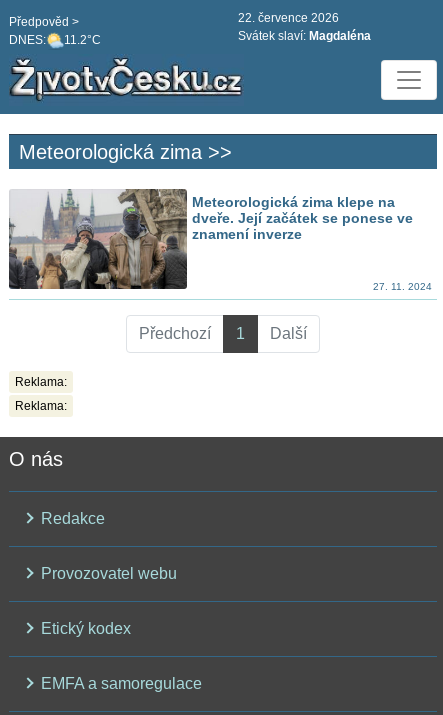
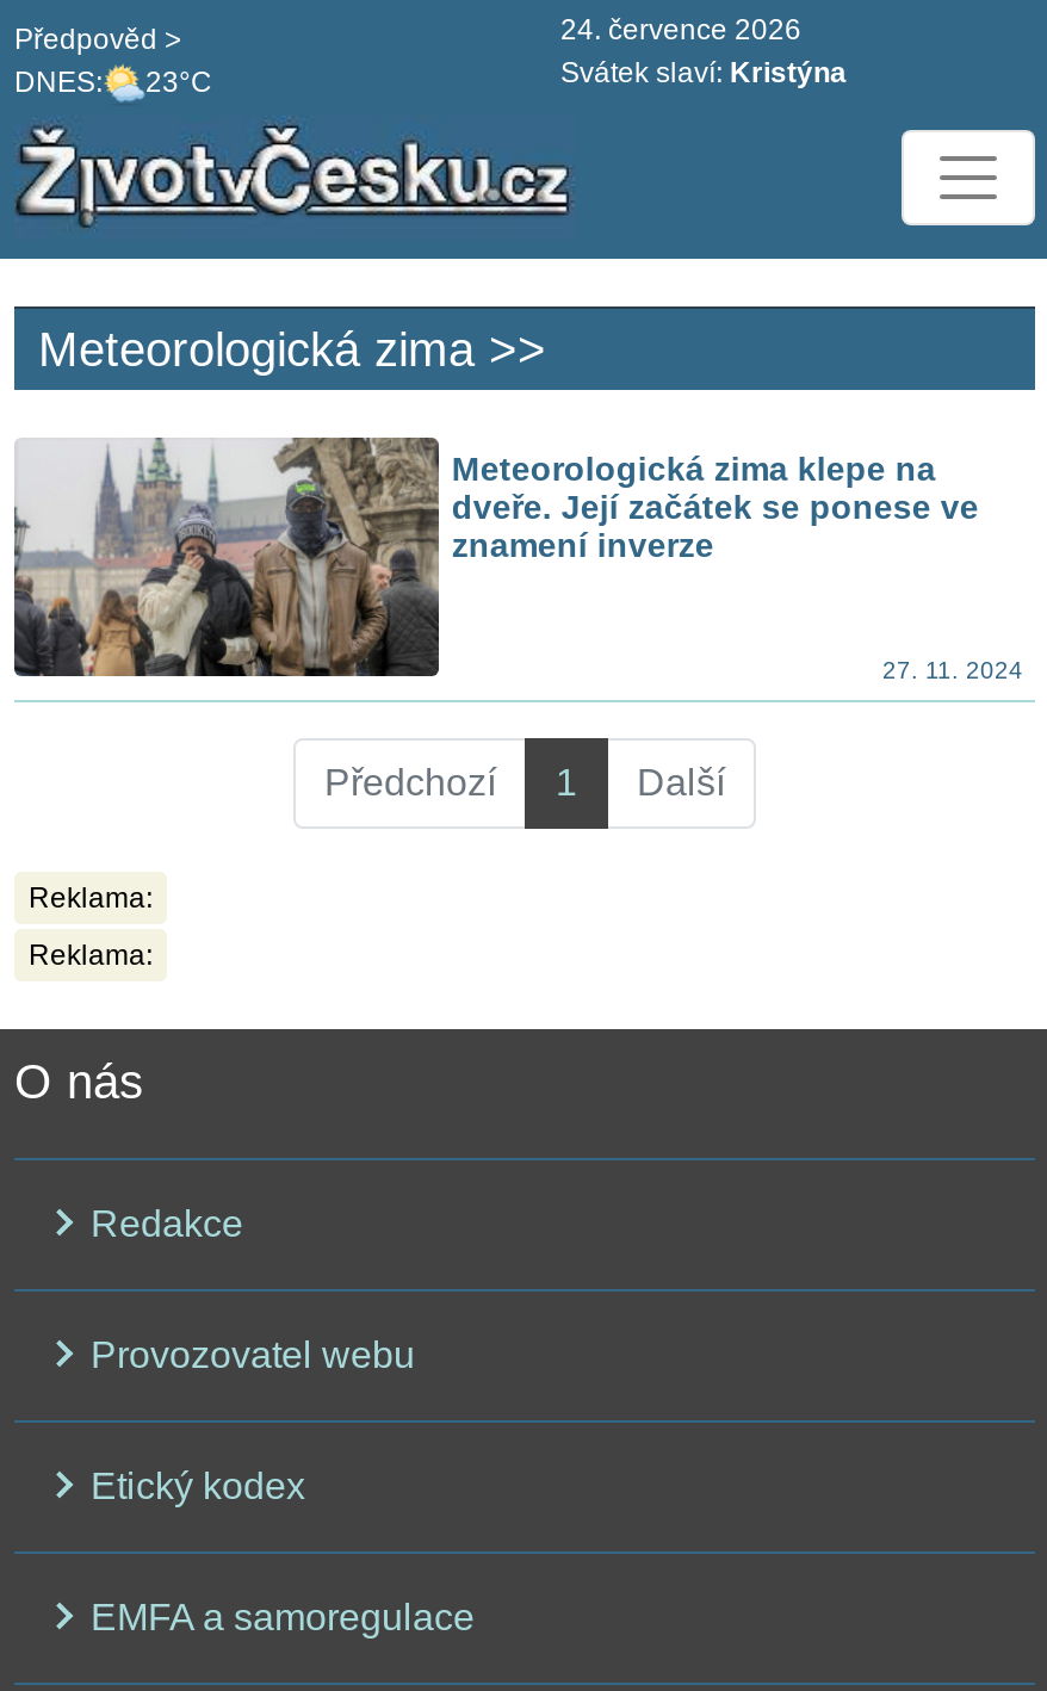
- 22. července 2026
+ 24. července 2026

- DNES: 11.2°C
+ DNES: 23°C

- Svátek slaví: Magdaléna
+ Svátek slaví: Kristýna
